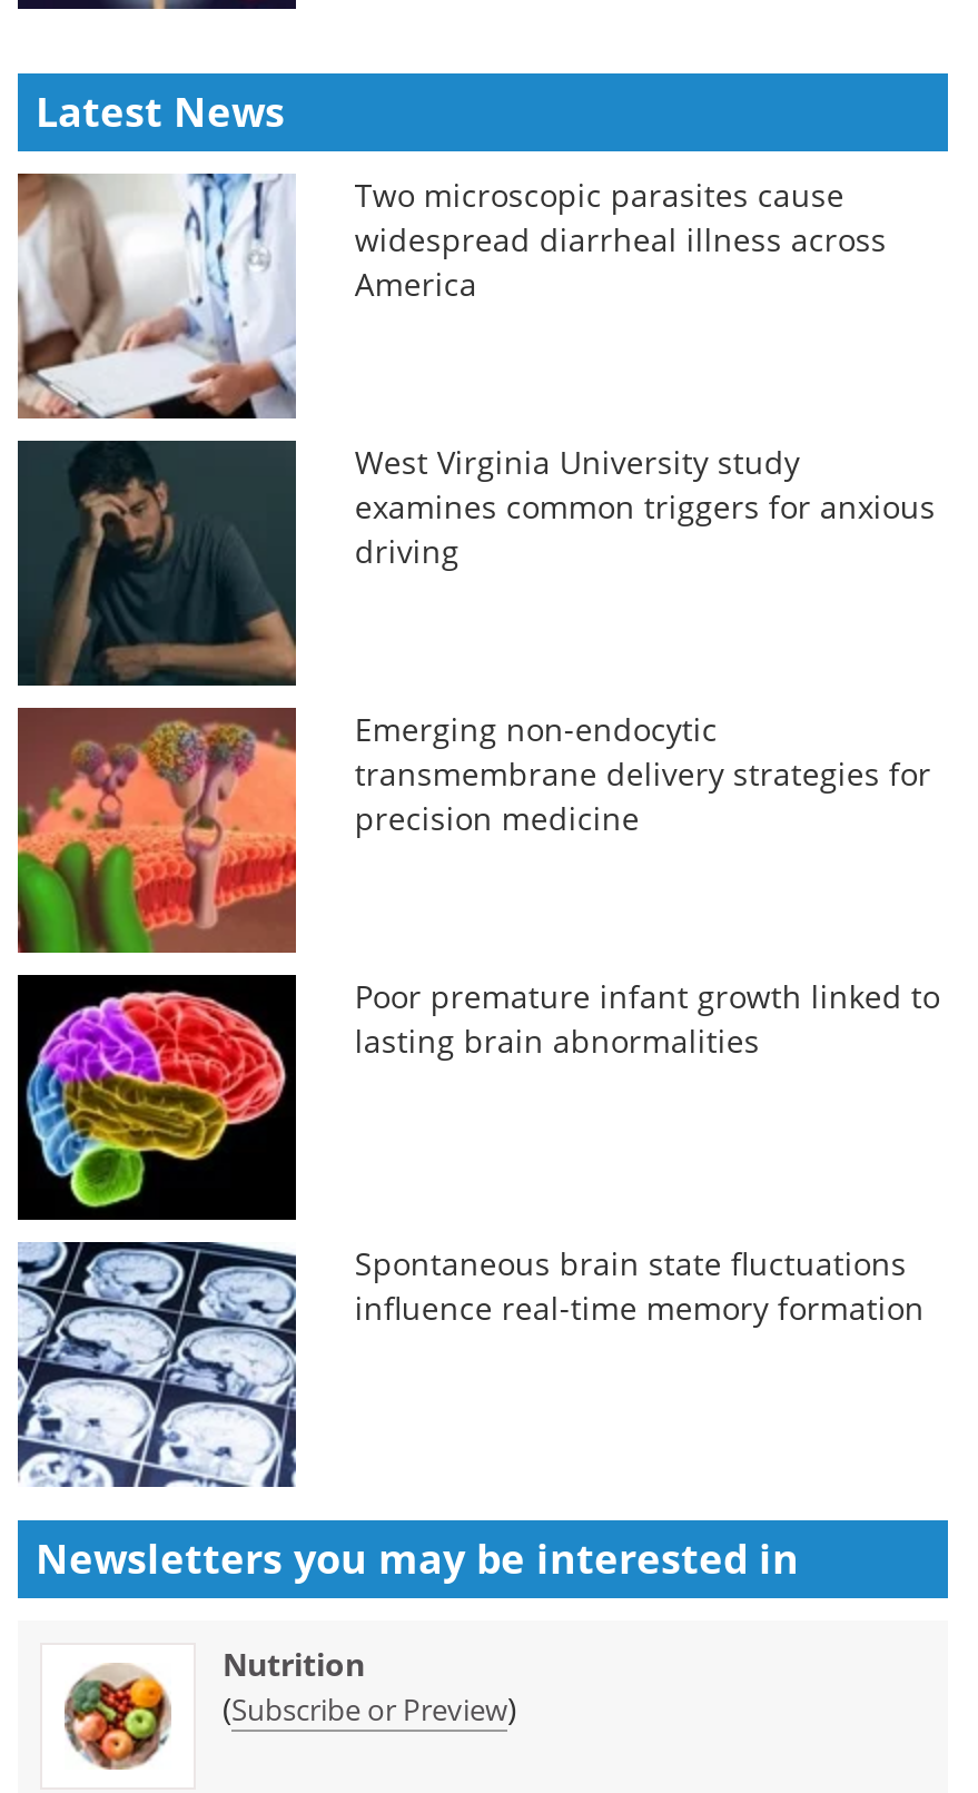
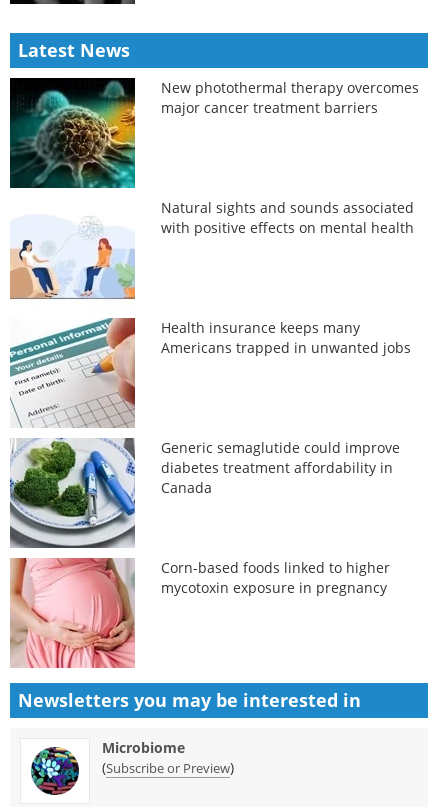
- [image]
- Two microscopic parasites cause
- widespread diarrheal illness across
- America
+ [image]
+ New photothermal therapy overcomes
+ major cancer treatment barriers

- [image]
- West Virginia University study
- examines common triggers for anxious
- driving
+ [image]
+ Natural sights and sounds associated
+ with positive effects on mental health

- [image]
- Emerging non-endocytic
- transmembrane delivery strategies for
- precision medicine
+ [image]
+ Health insurance keeps many
+ Americans trapped in unwanted jobs

- [image]
- Poor premature infant growth linked to
- lasting brain abnormalities
+ [image]
+ Generic semaglutide could improve
+ diabetes treatment affordability in
+ Canada

- [image]
- Spontaneous brain state fluctuations
- influence real-time memory formation
+ [image]
+ Corn-based foods linked to higher
+ mycotoxin exposure in pregnancy

- [image]
- Nutrition
+ [image]
+ Microbiome
